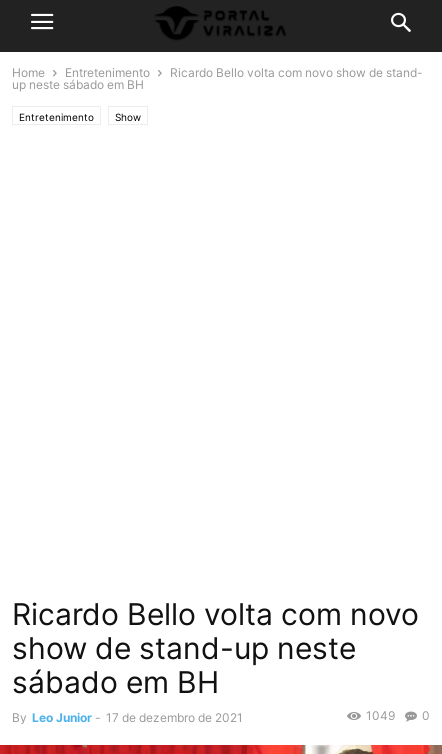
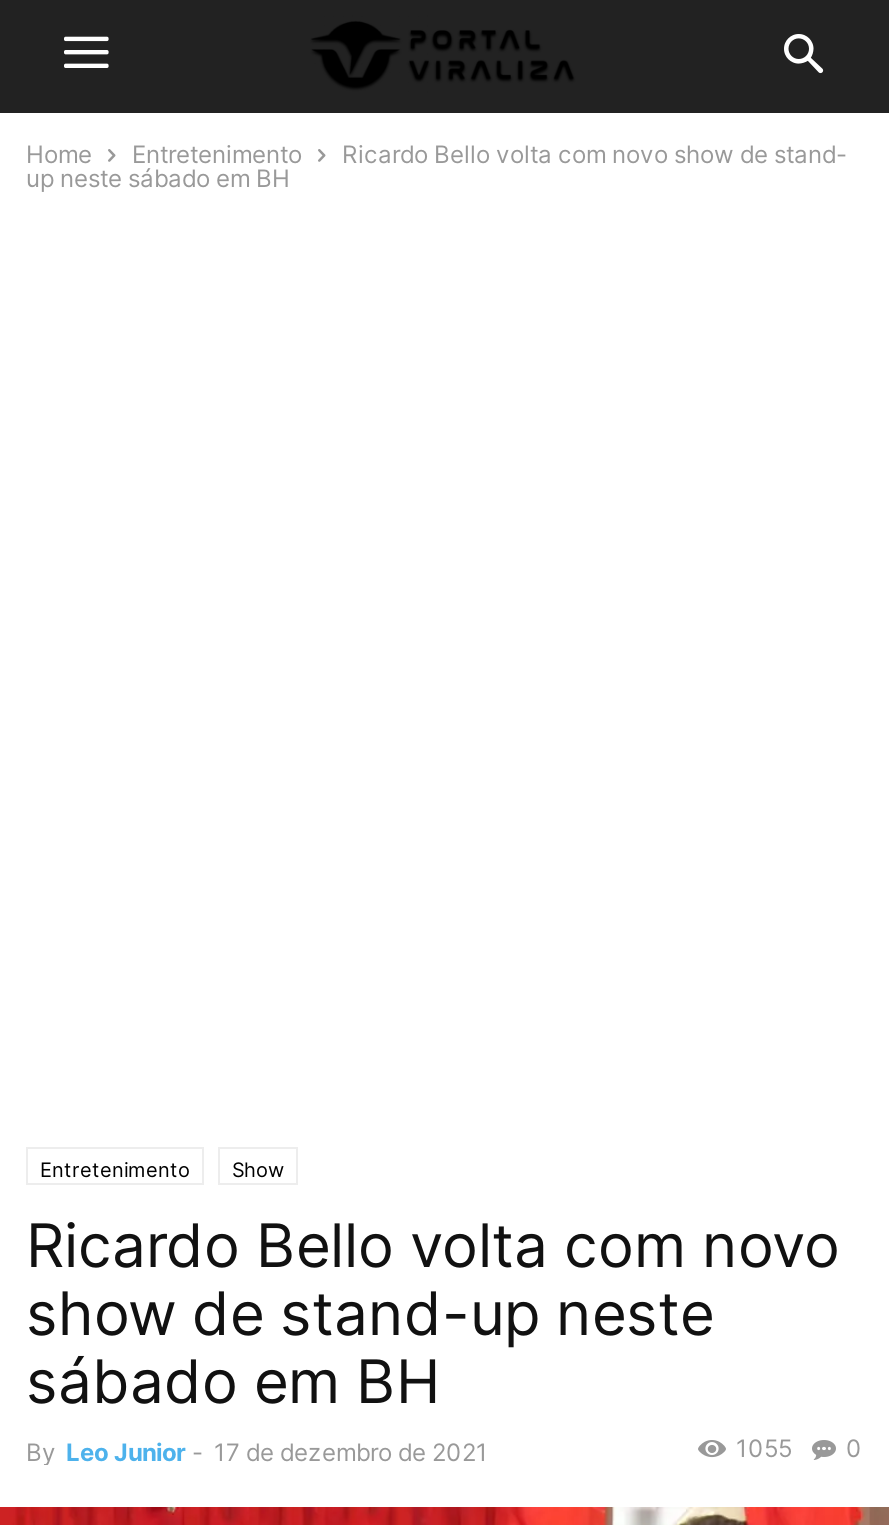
moved down: Entretenimento | Show

- 1049 0
+ 1055 0
